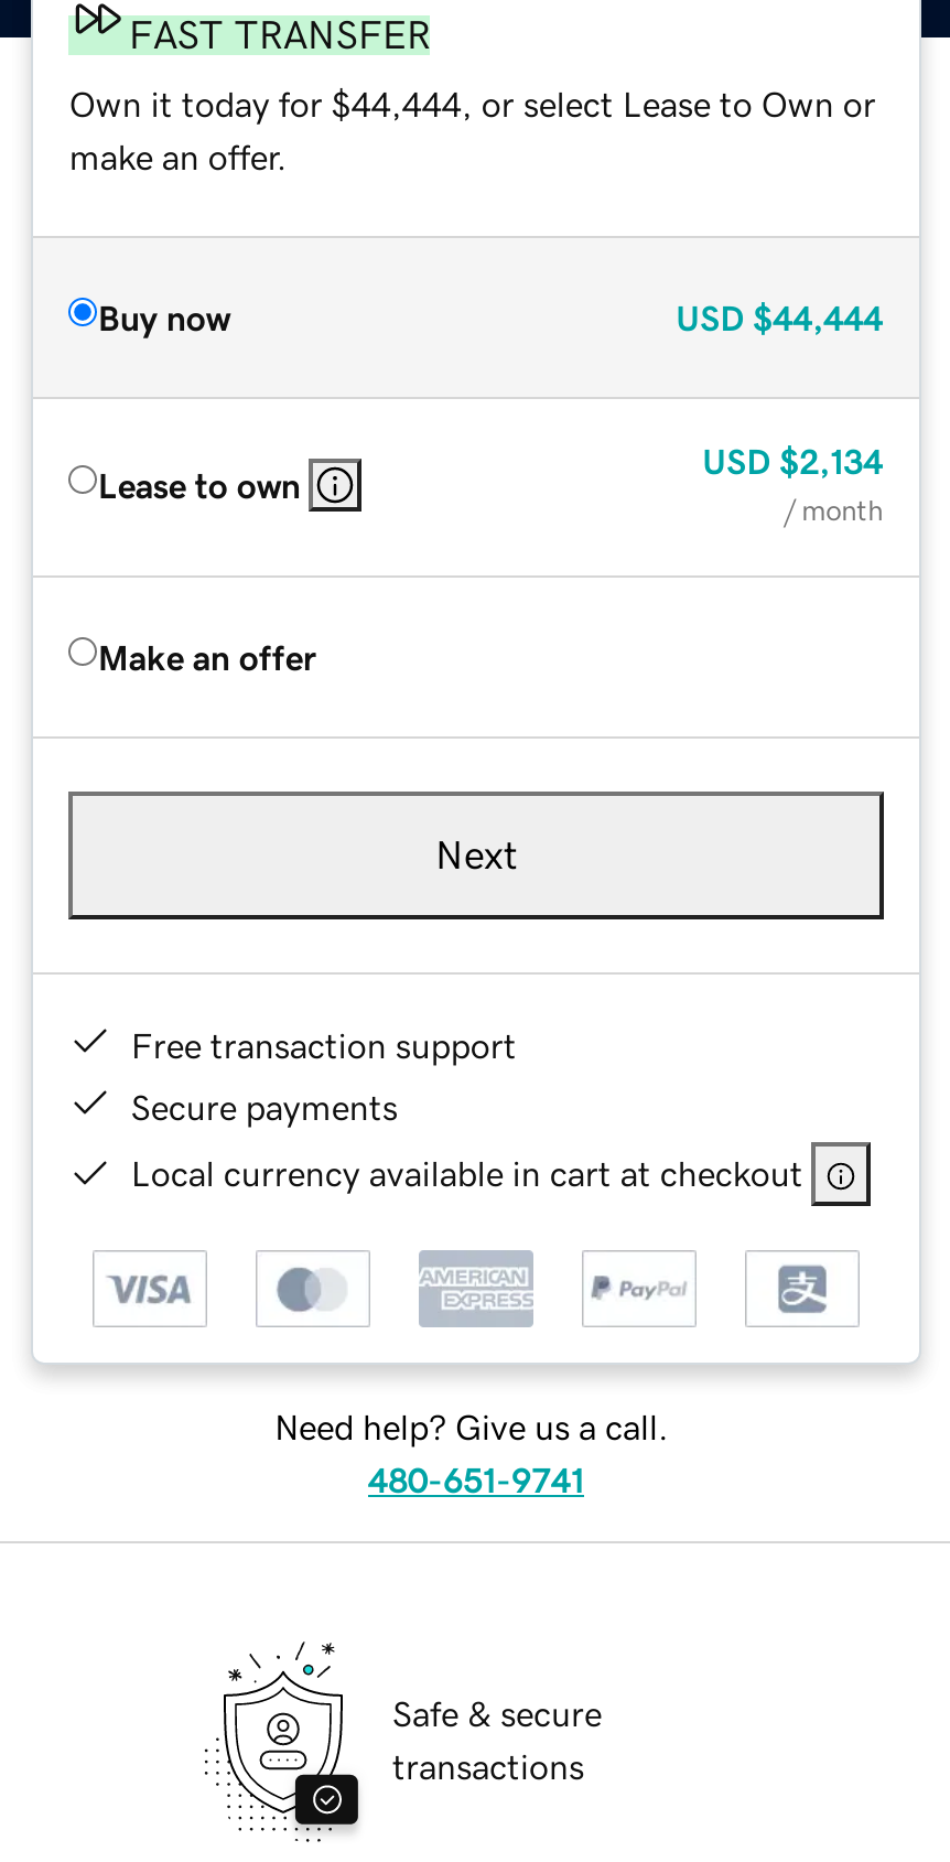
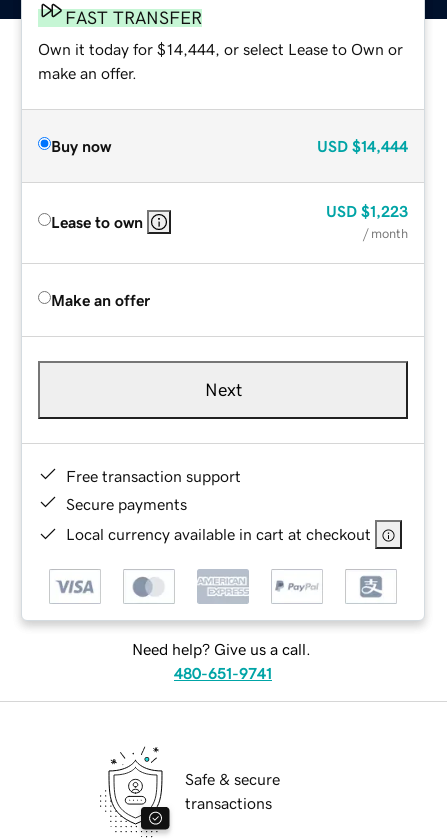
- Own it today for $44,444, or select Lease to Own or
+ Own it today for $14,444, or select Lease to Own or

- USD $44,444
+ USD $14,444

- USD $2,134
+ USD $1,223
